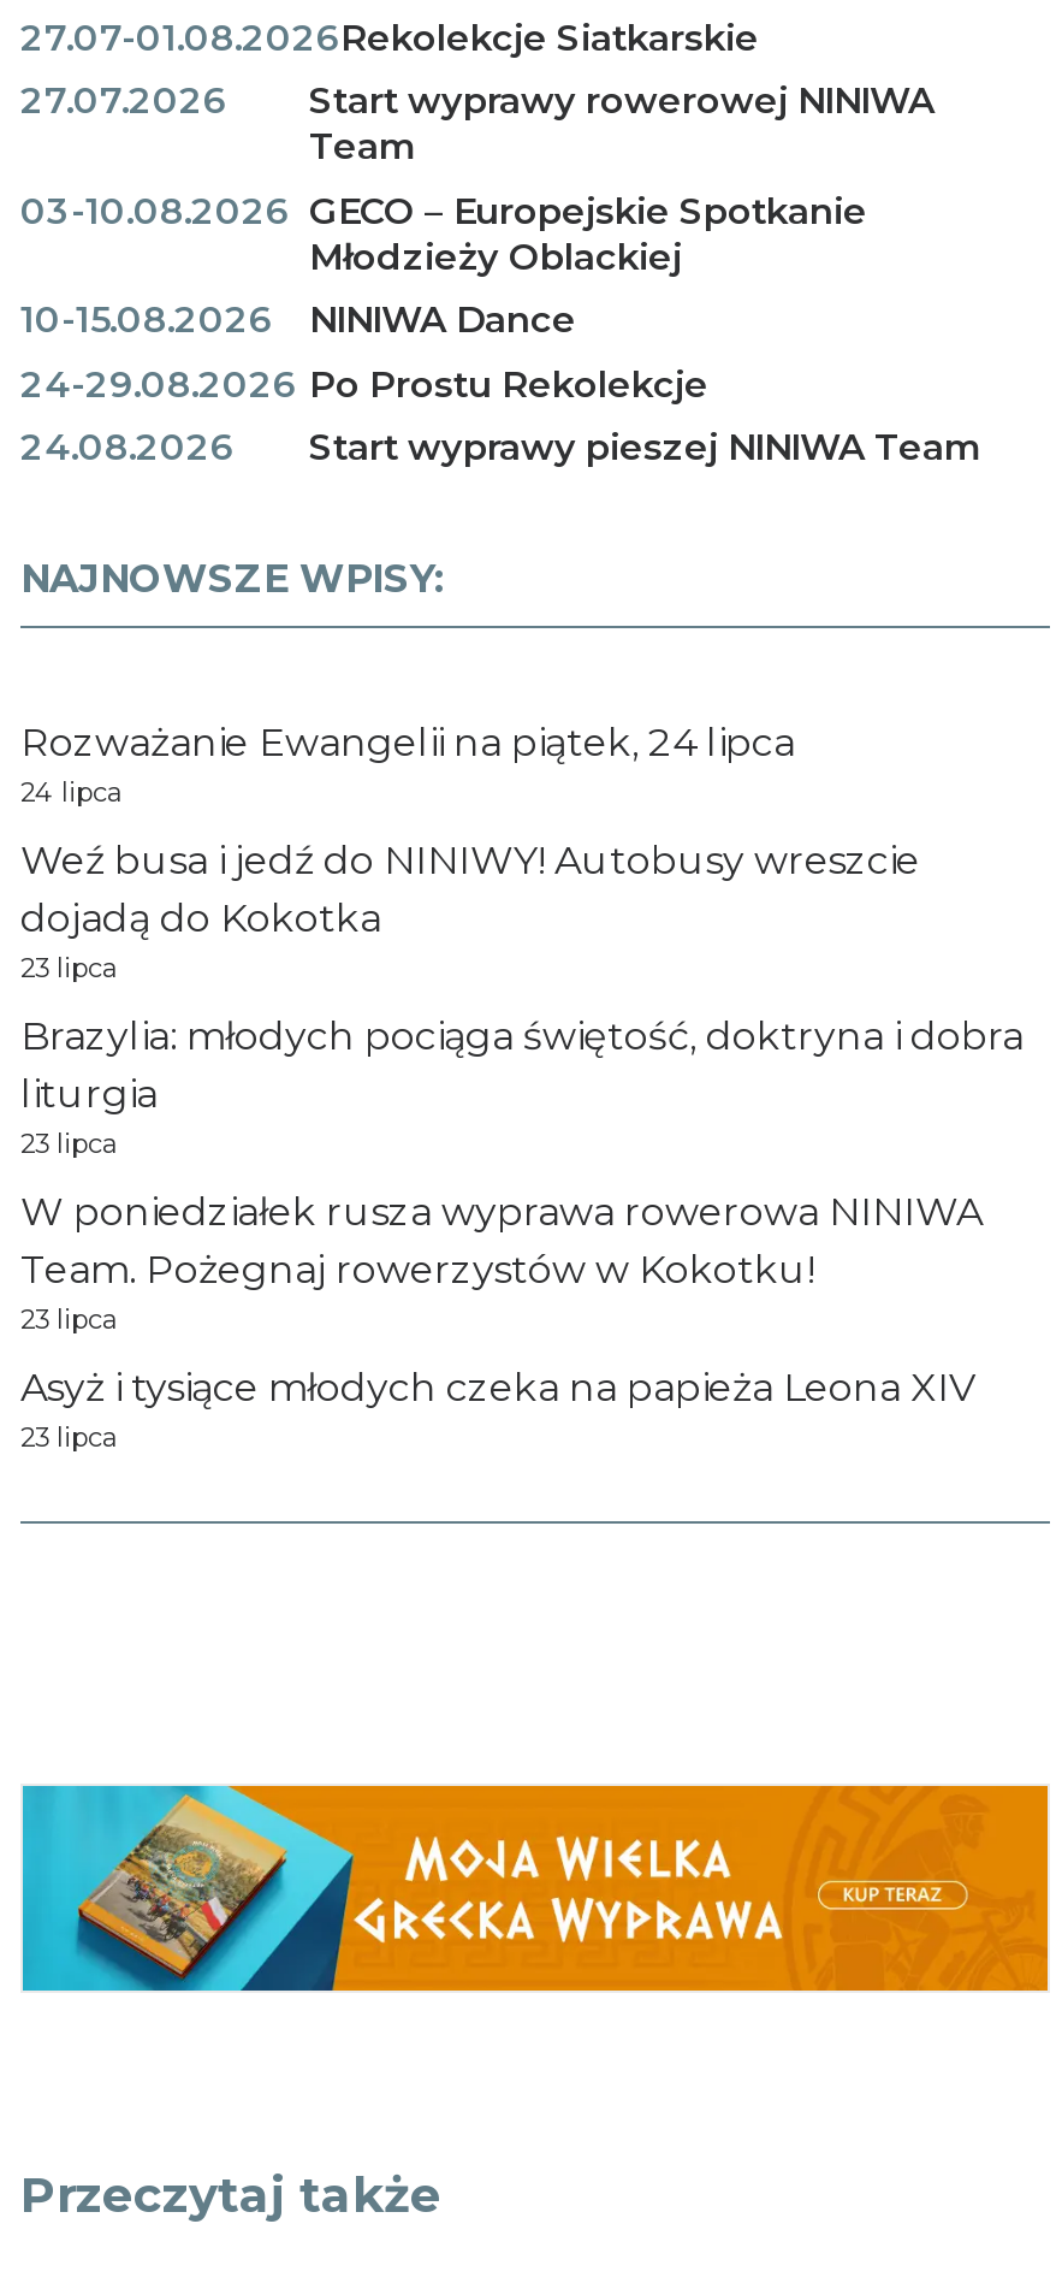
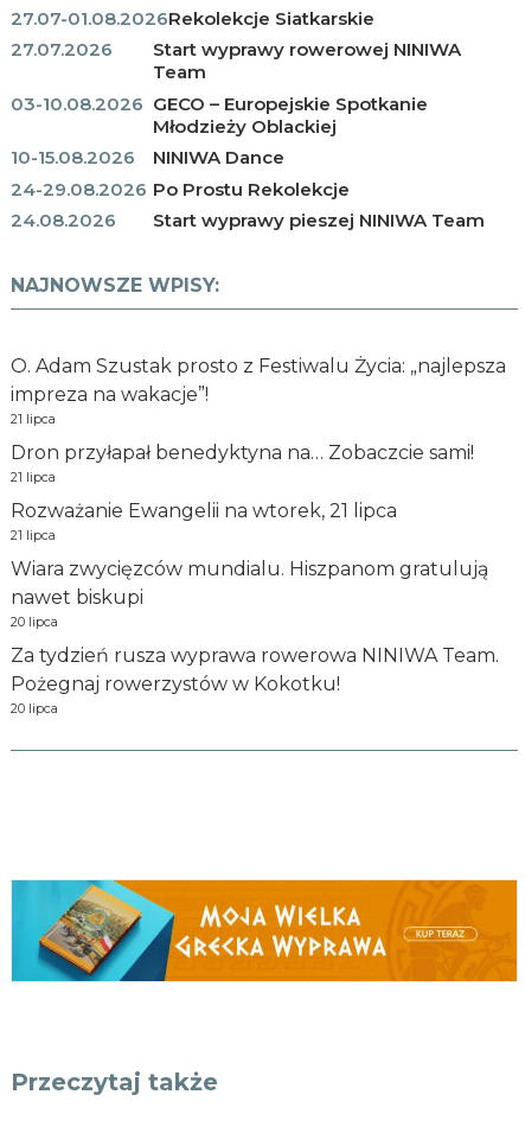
- Rozważanie Ewangelii na piątek, 24 lipca
- 24 lipca
+ O. Adam Szustak prosto z Festiwalu Życia: „najlepsza
+ impreza na wakacje”!
+ 21 lipca

- Weź busa i jedź do NINIWY! Autobusy wreszcie
- dojadą do Kokotka
- 23 lipca
+ Dron przyłapał benedyktyna na… Zobaczcie sami!
+ 21 lipca

- Brazylia: młodych pociąga świętość, doktryna i dobra
- liturgia
- 23 lipca
+ Rozważanie Ewangelii na wtorek, 21 lipca
+ 21 lipca

- W poniedziałek rusza wyprawa rowerowa NINIWA
- Team. Pożegnaj rowerzystów w Kokotku!
- 23 lipca
+ Wiara zwycięzców mundialu. Hiszpanom gratulują
+ nawet biskupi
+ 20 lipca

- Asyż i tysiące młodych czeka na papieża Leona XIV
- 23 lipca
+ Za tydzień rusza wyprawa rowerowa NINIWA Team.
+ Pożegnaj rowerzystów w Kokotku!
+ 20 lipca
